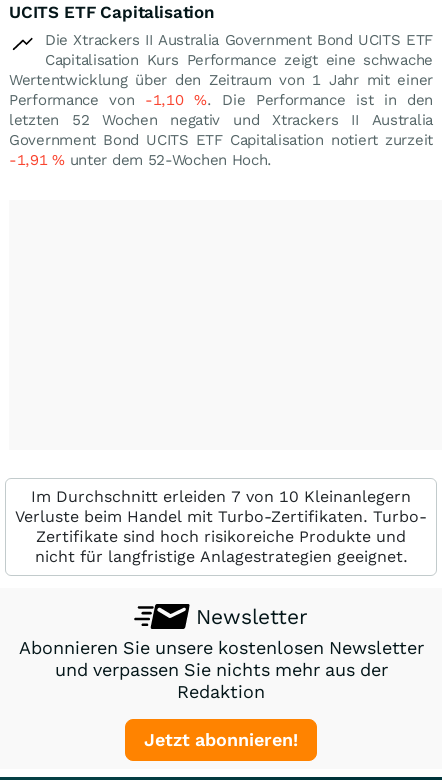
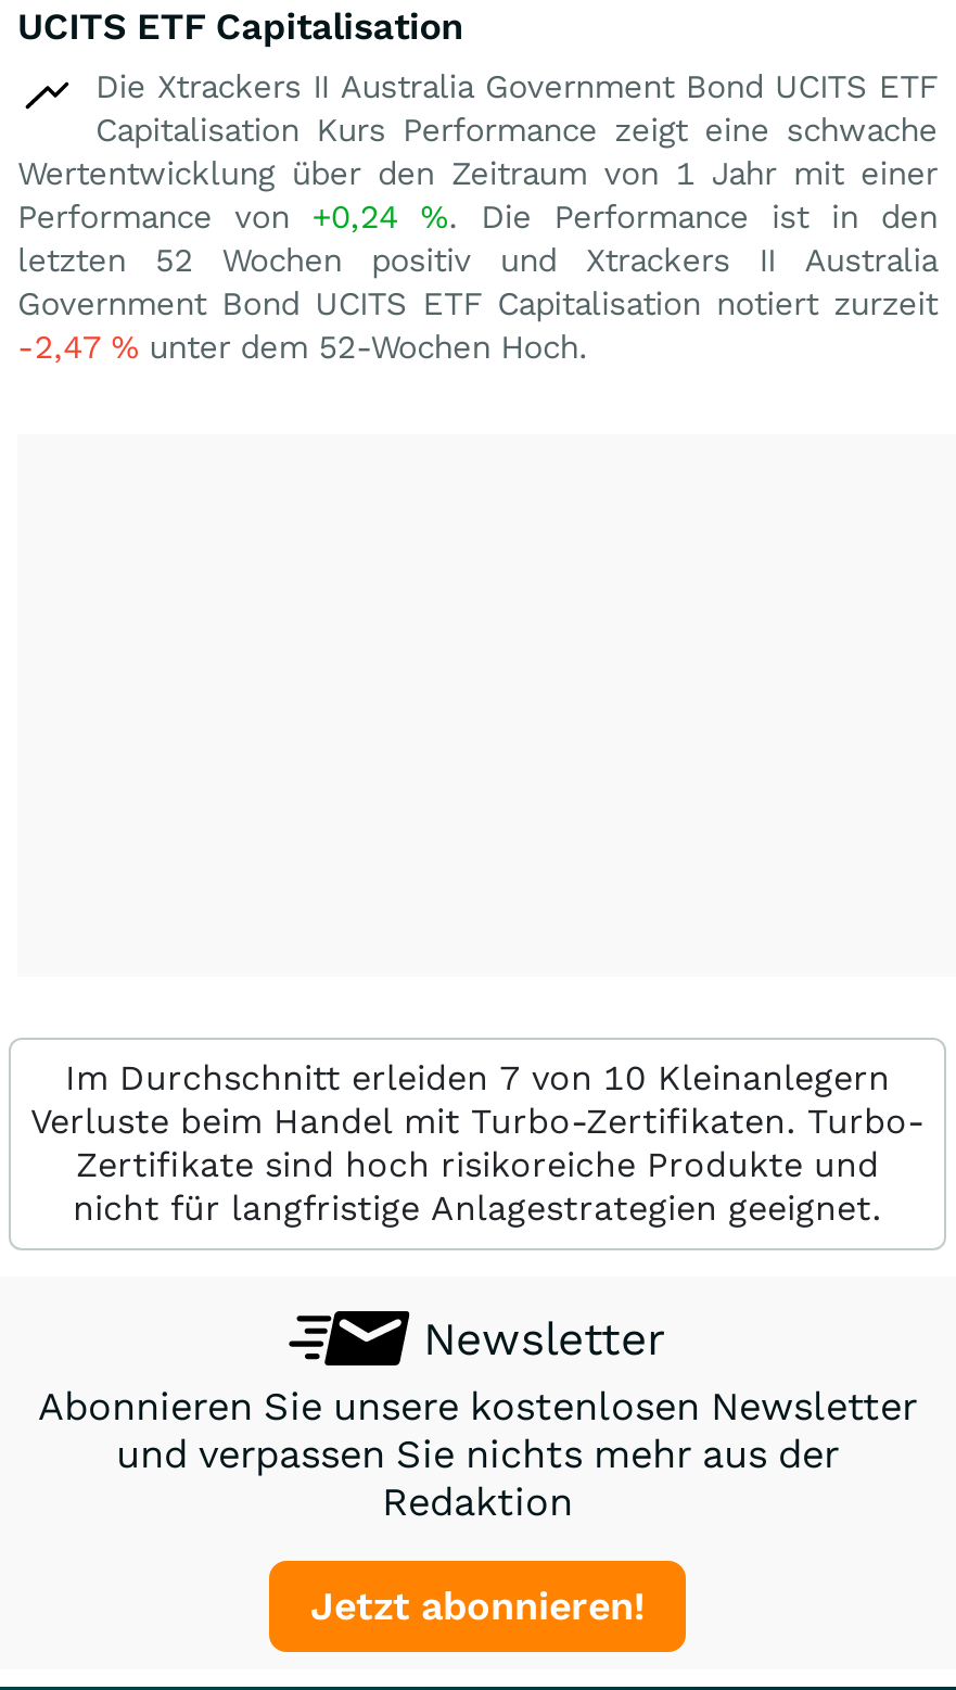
- Performance von -1,10%. Die Performance ist in den
+ Performance von +0,24%. Die Performance ist in den

- letzten 52 Wochen negativ und Xtrackers II Australia
+ letzten 52 Wochen positiv und Xtrackers II Australia

- -1,91% unter dem 52-Wochen Hoch.
+ -2,47% unter dem 52-Wochen Hoch.
